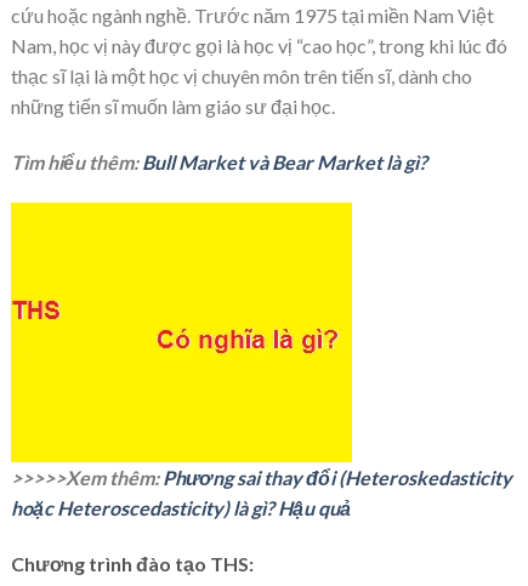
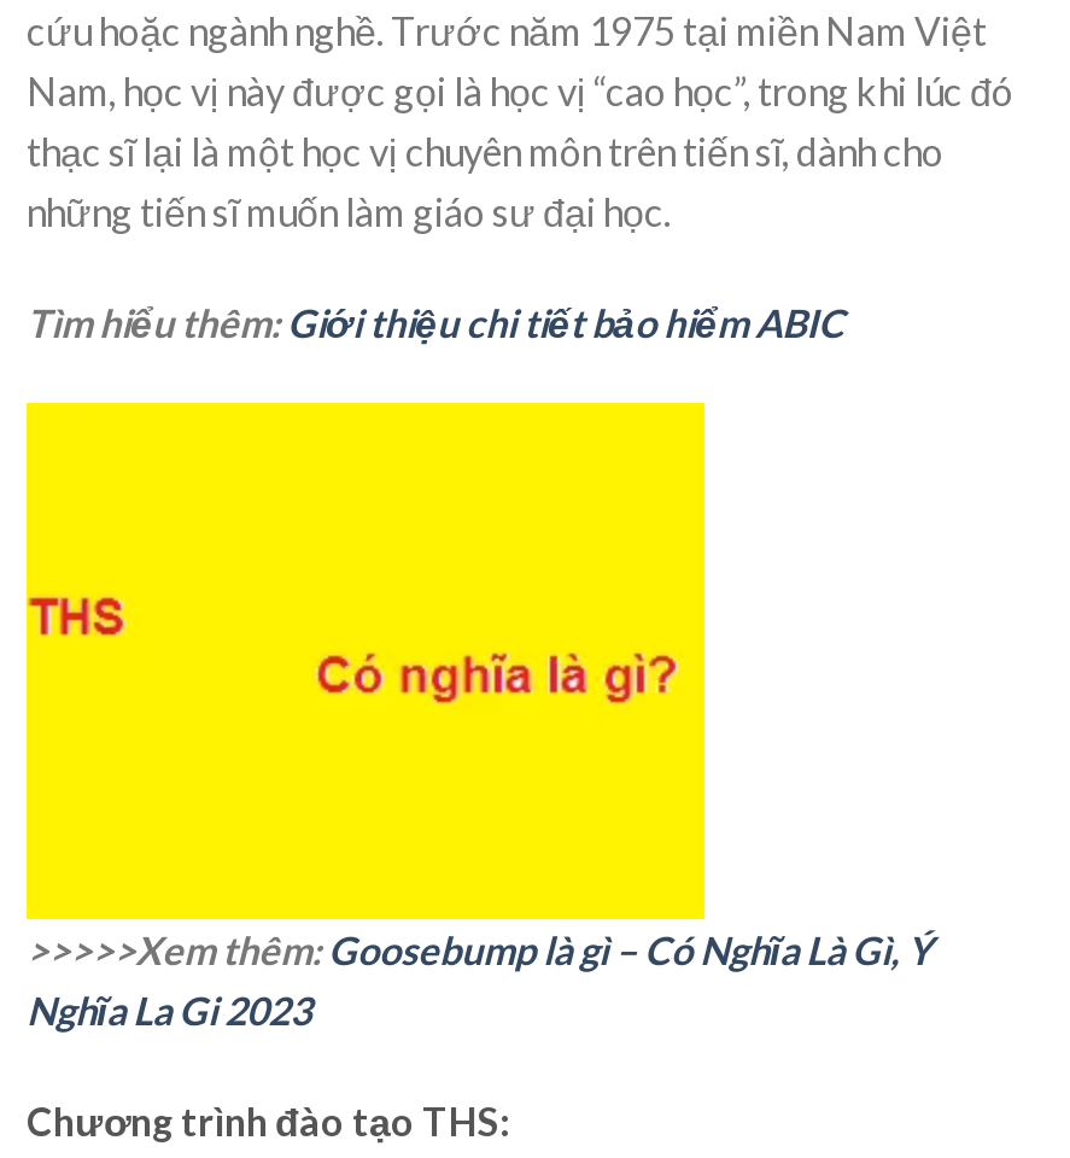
- Tìm hiểu thêm: Bull Market và Bear Market là gì?
+ Tìm hiểu thêm: Giới thiệu chi tiết bảo hiểm ABIC

- >>>>>Xem thêm: Phương sai thay đổi (Heteroskedasticity
- hoặc Heteroscedasticity) là gì? Hậu quả
+ >>>>>Xem thêm: Goosebump là gì – Có Nghĩa Là Gì, Ý
+ Nghĩa La Gi 2023
